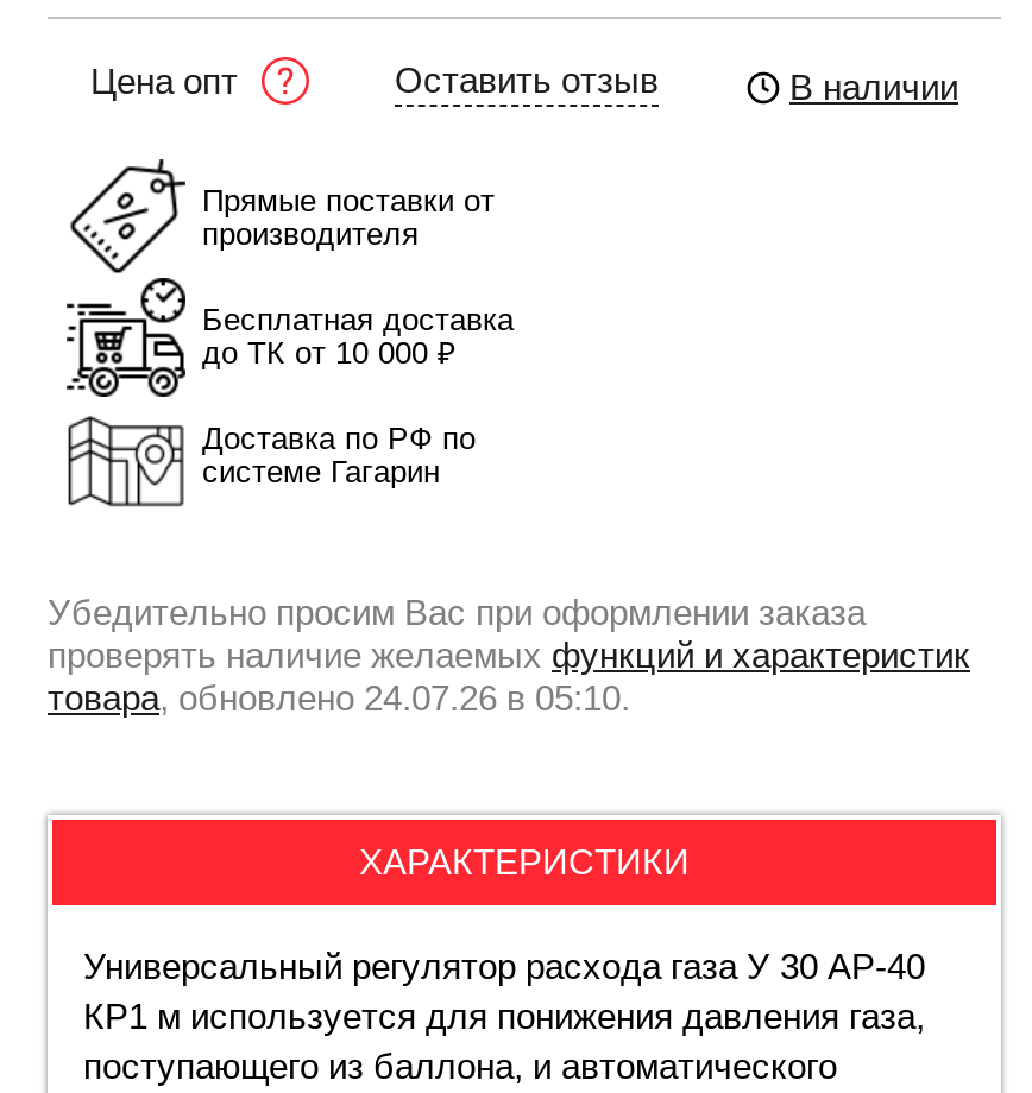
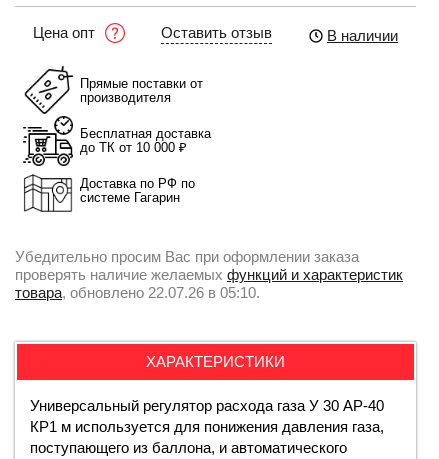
- товара, обновлено 24.07.26 в 05:10.
+ товара, обновлено 22.07.26 в 05:10.
